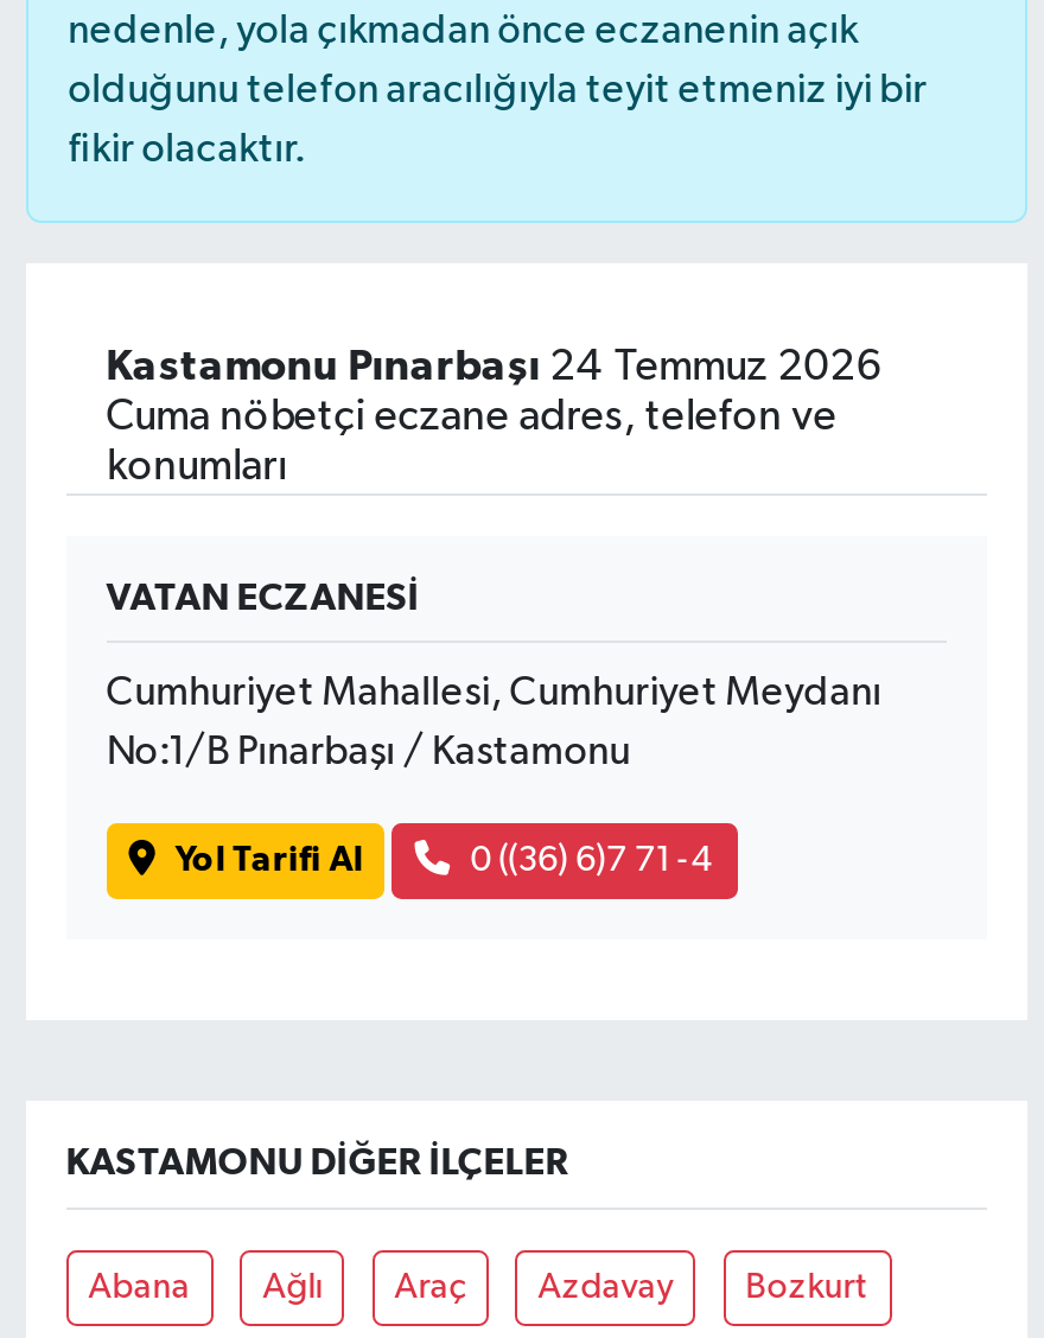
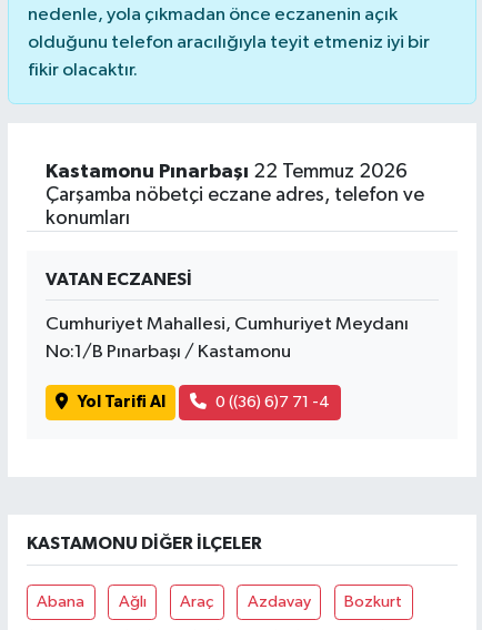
- Kastamonu Pınarbaşı 24 Temmuz 2026
+ Kastamonu Pınarbaşı 22 Temmuz 2026

- Cuma nöbetçi eczane adres, telefon ve
+ Çarşamba nöbetçi eczane adres, telefon ve
